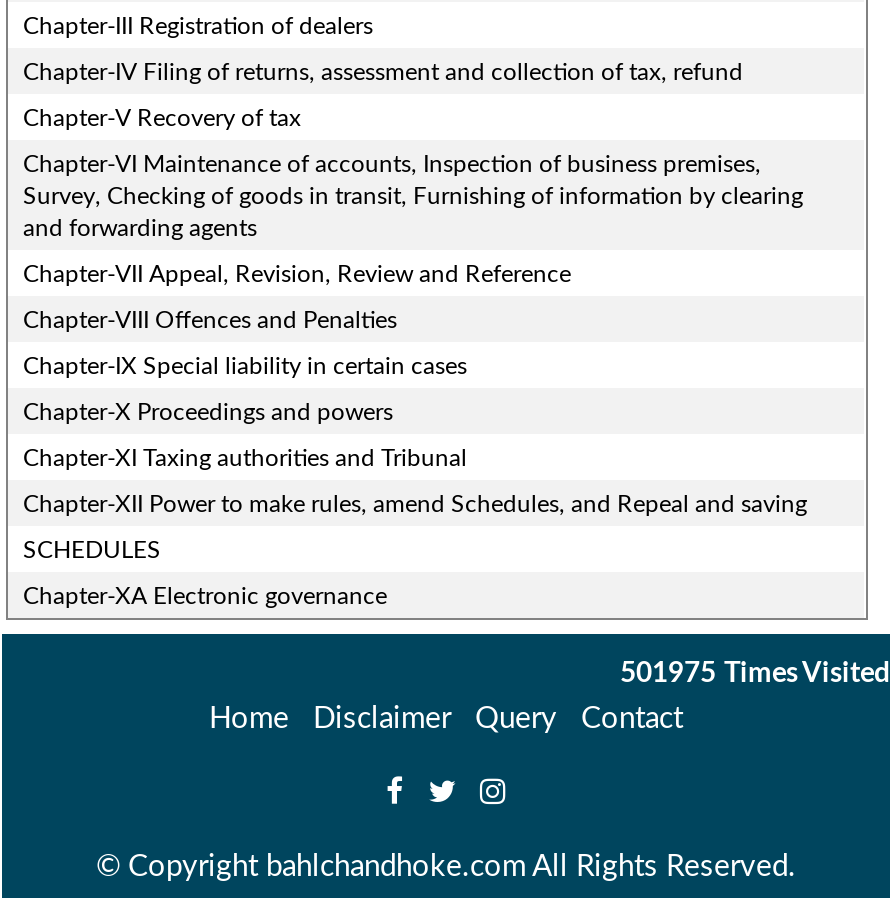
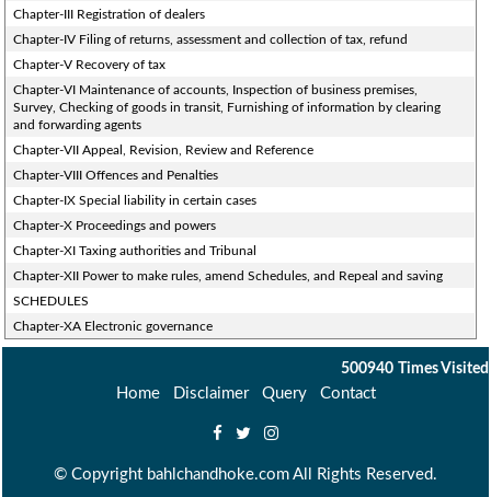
- 501975 Times Visited
+ 500940 Times Visited
